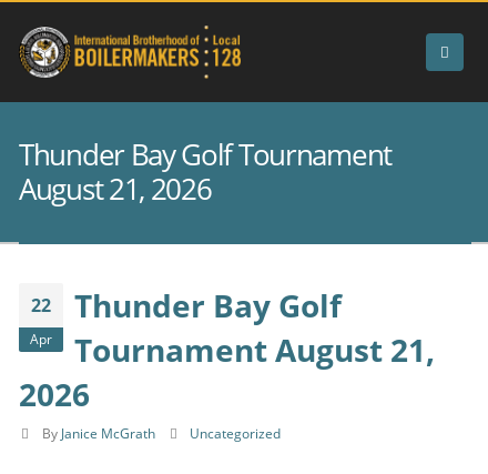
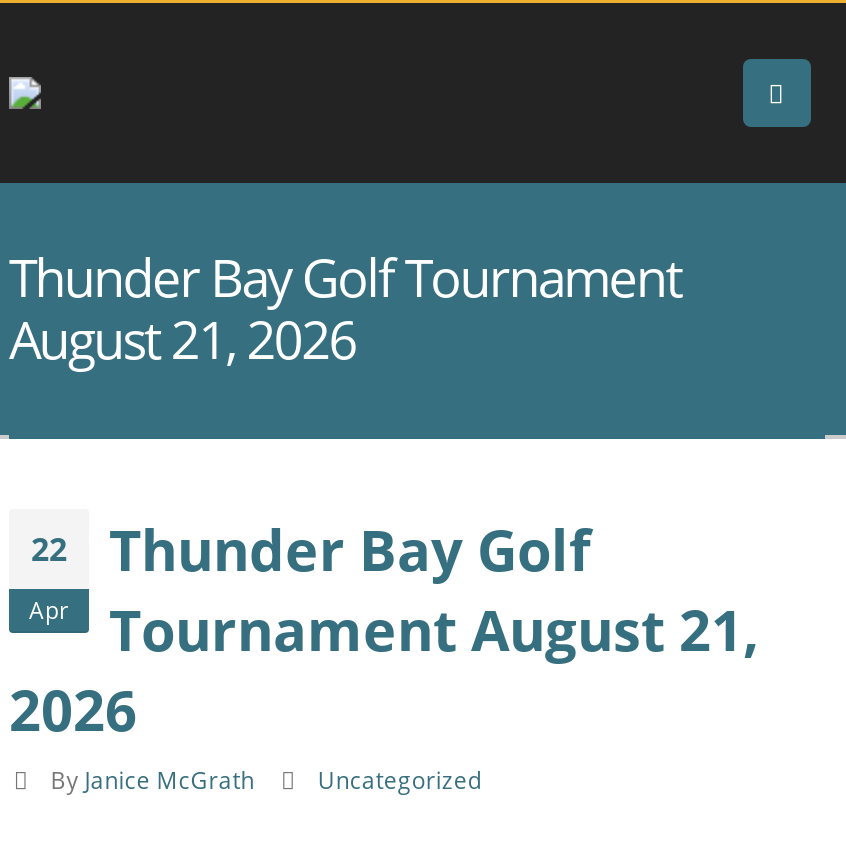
- [image]
